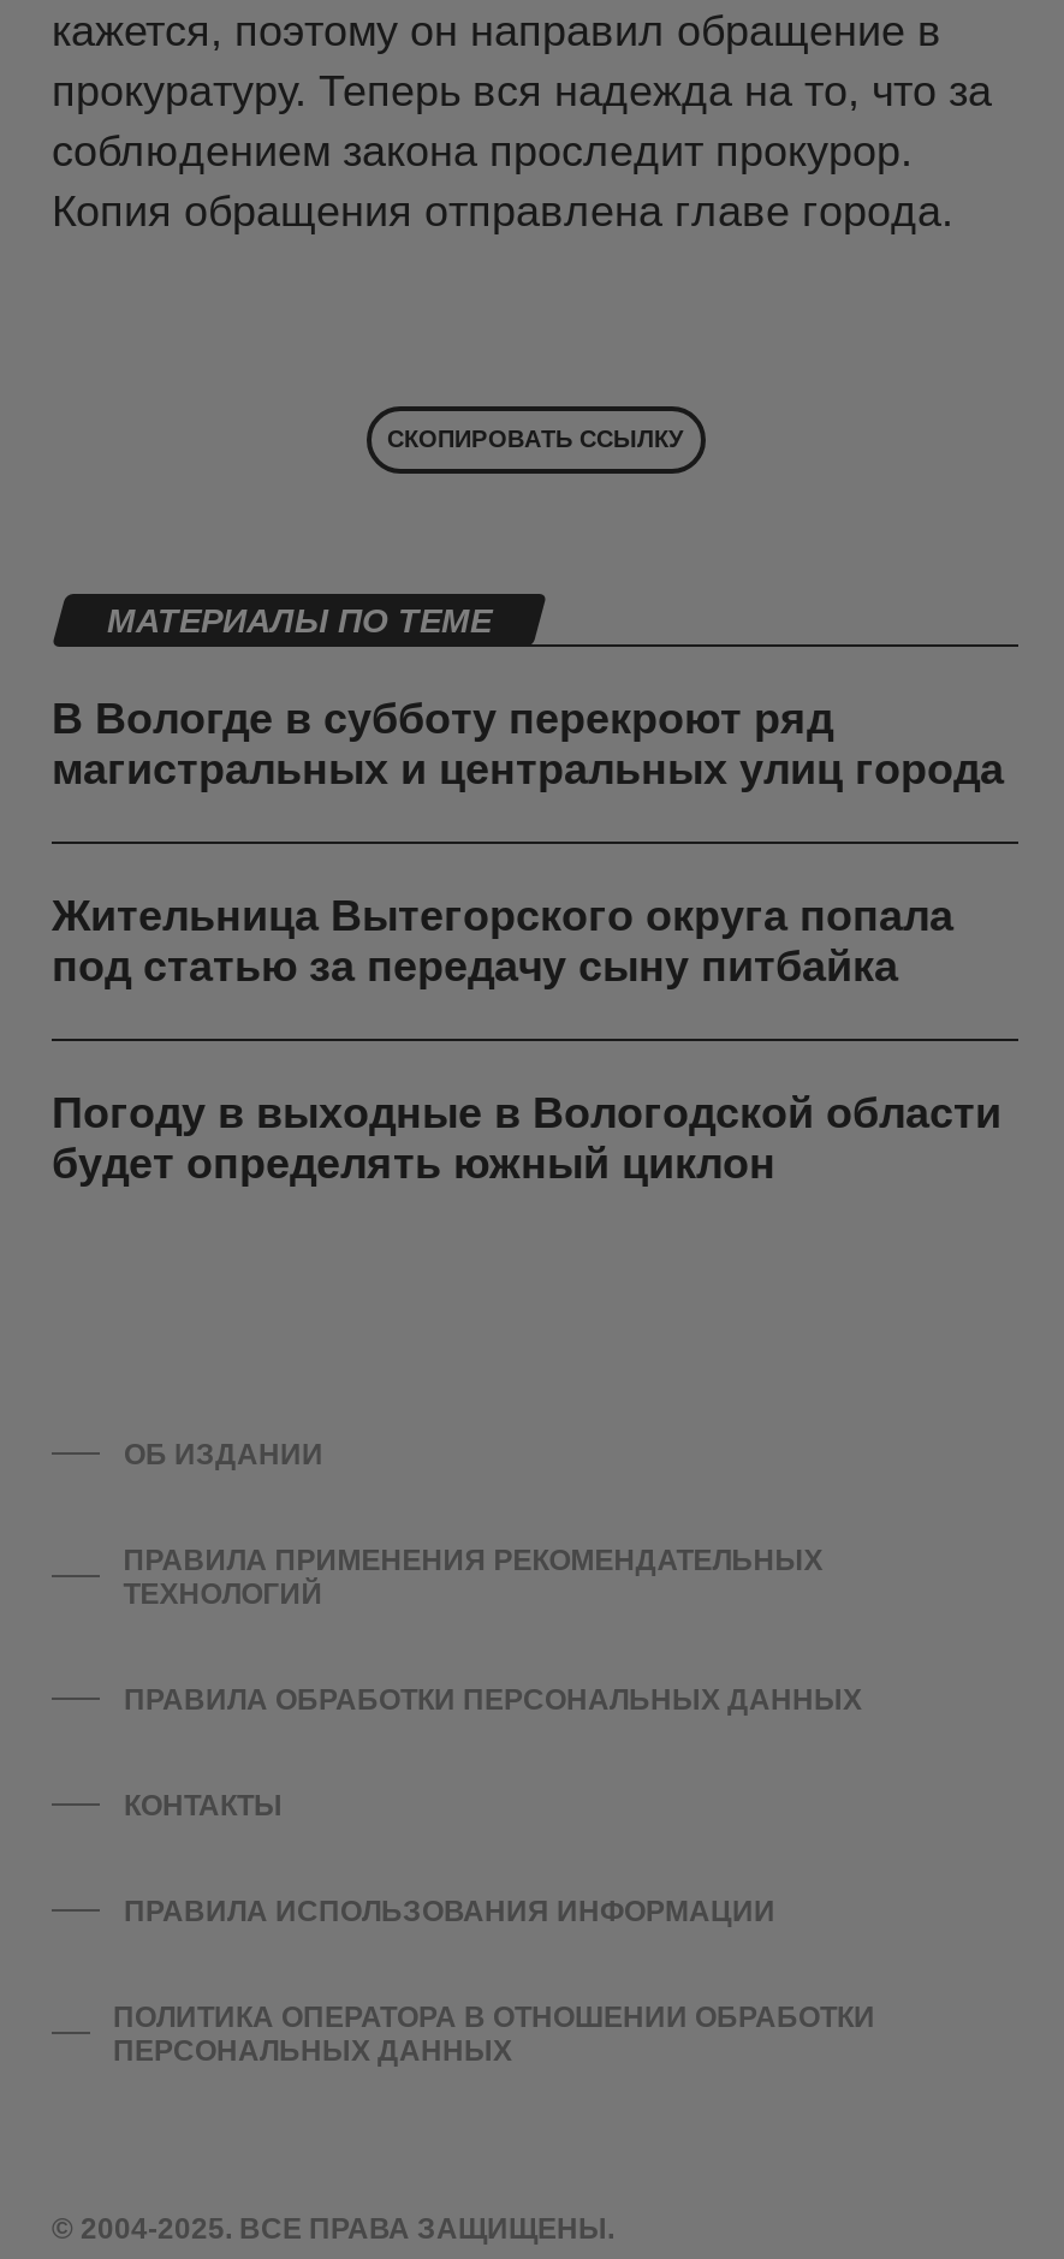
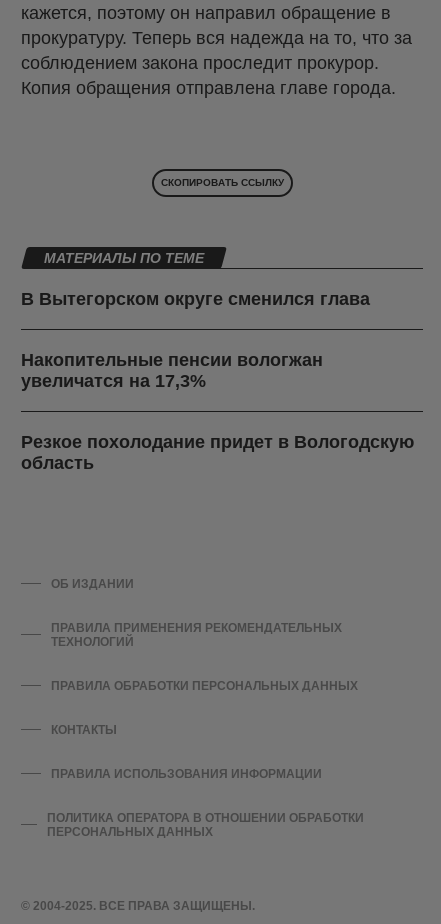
- В Вологде в субботу перекроют ряд
- магистральных и центральных улиц города
+ В Вытегорском округе сменился глава

- Жительница Вытегорского округа попала
- под статью за передачу сыну питбайка
+ Накопительные пенсии вологжан
+ увеличатся на 17,3%

- Погоду в выходные в Вологодской области
- будет определять южный циклон
+ Резкое похолодание придет в Вологодскую
+ область
